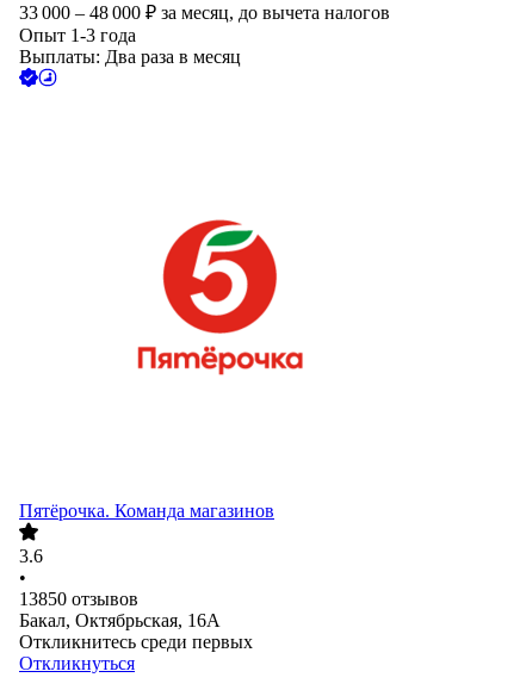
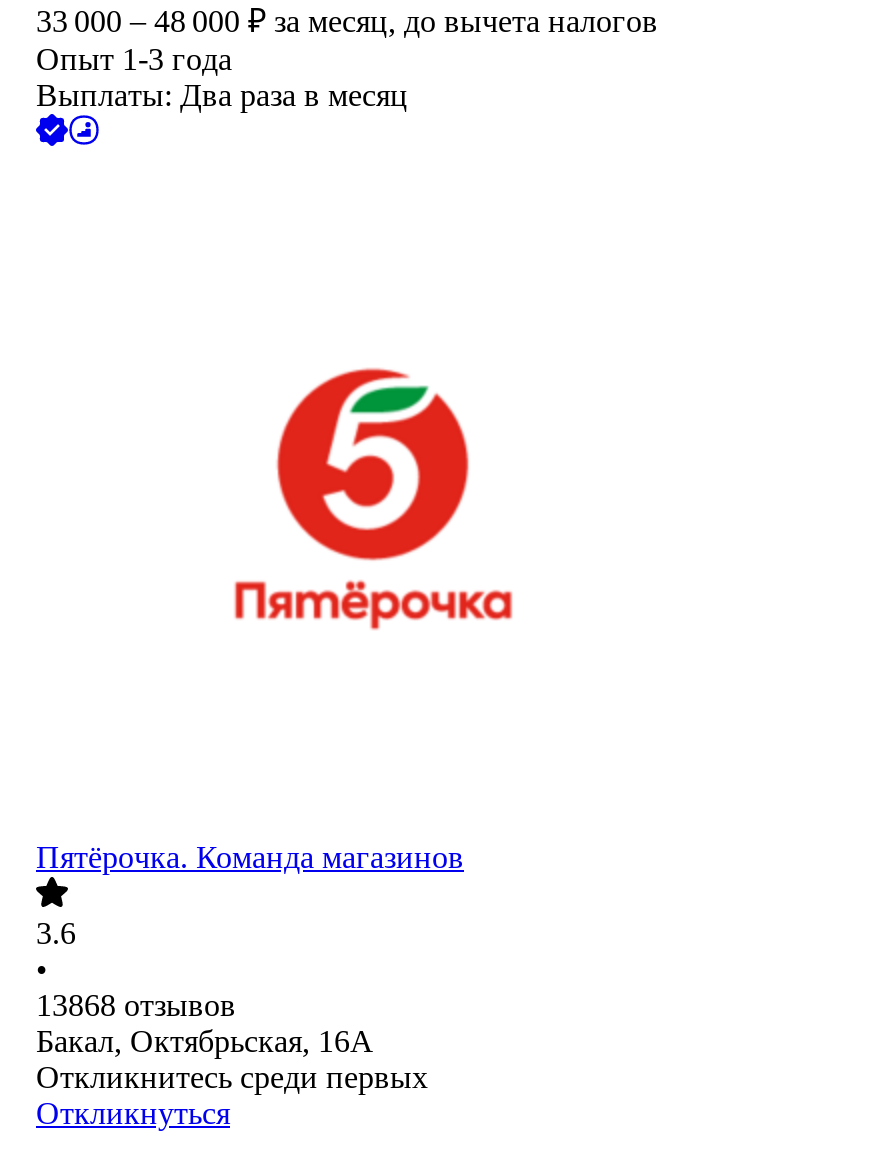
- 13850 отзывов
+ 13868 отзывов
